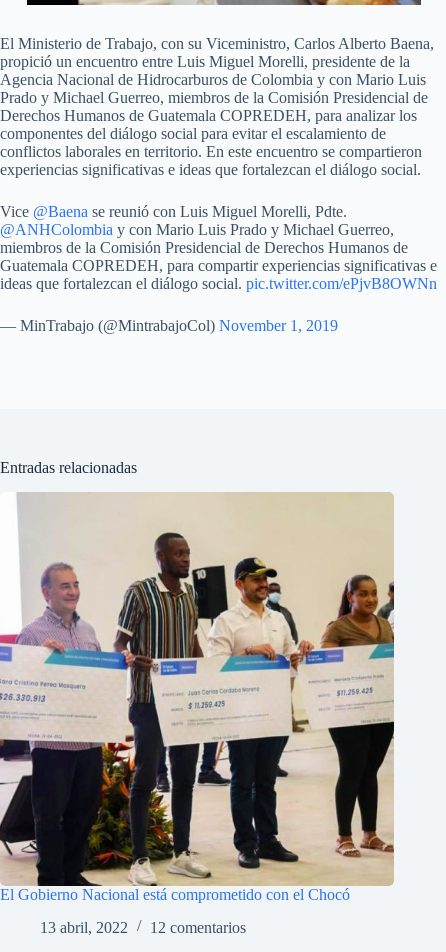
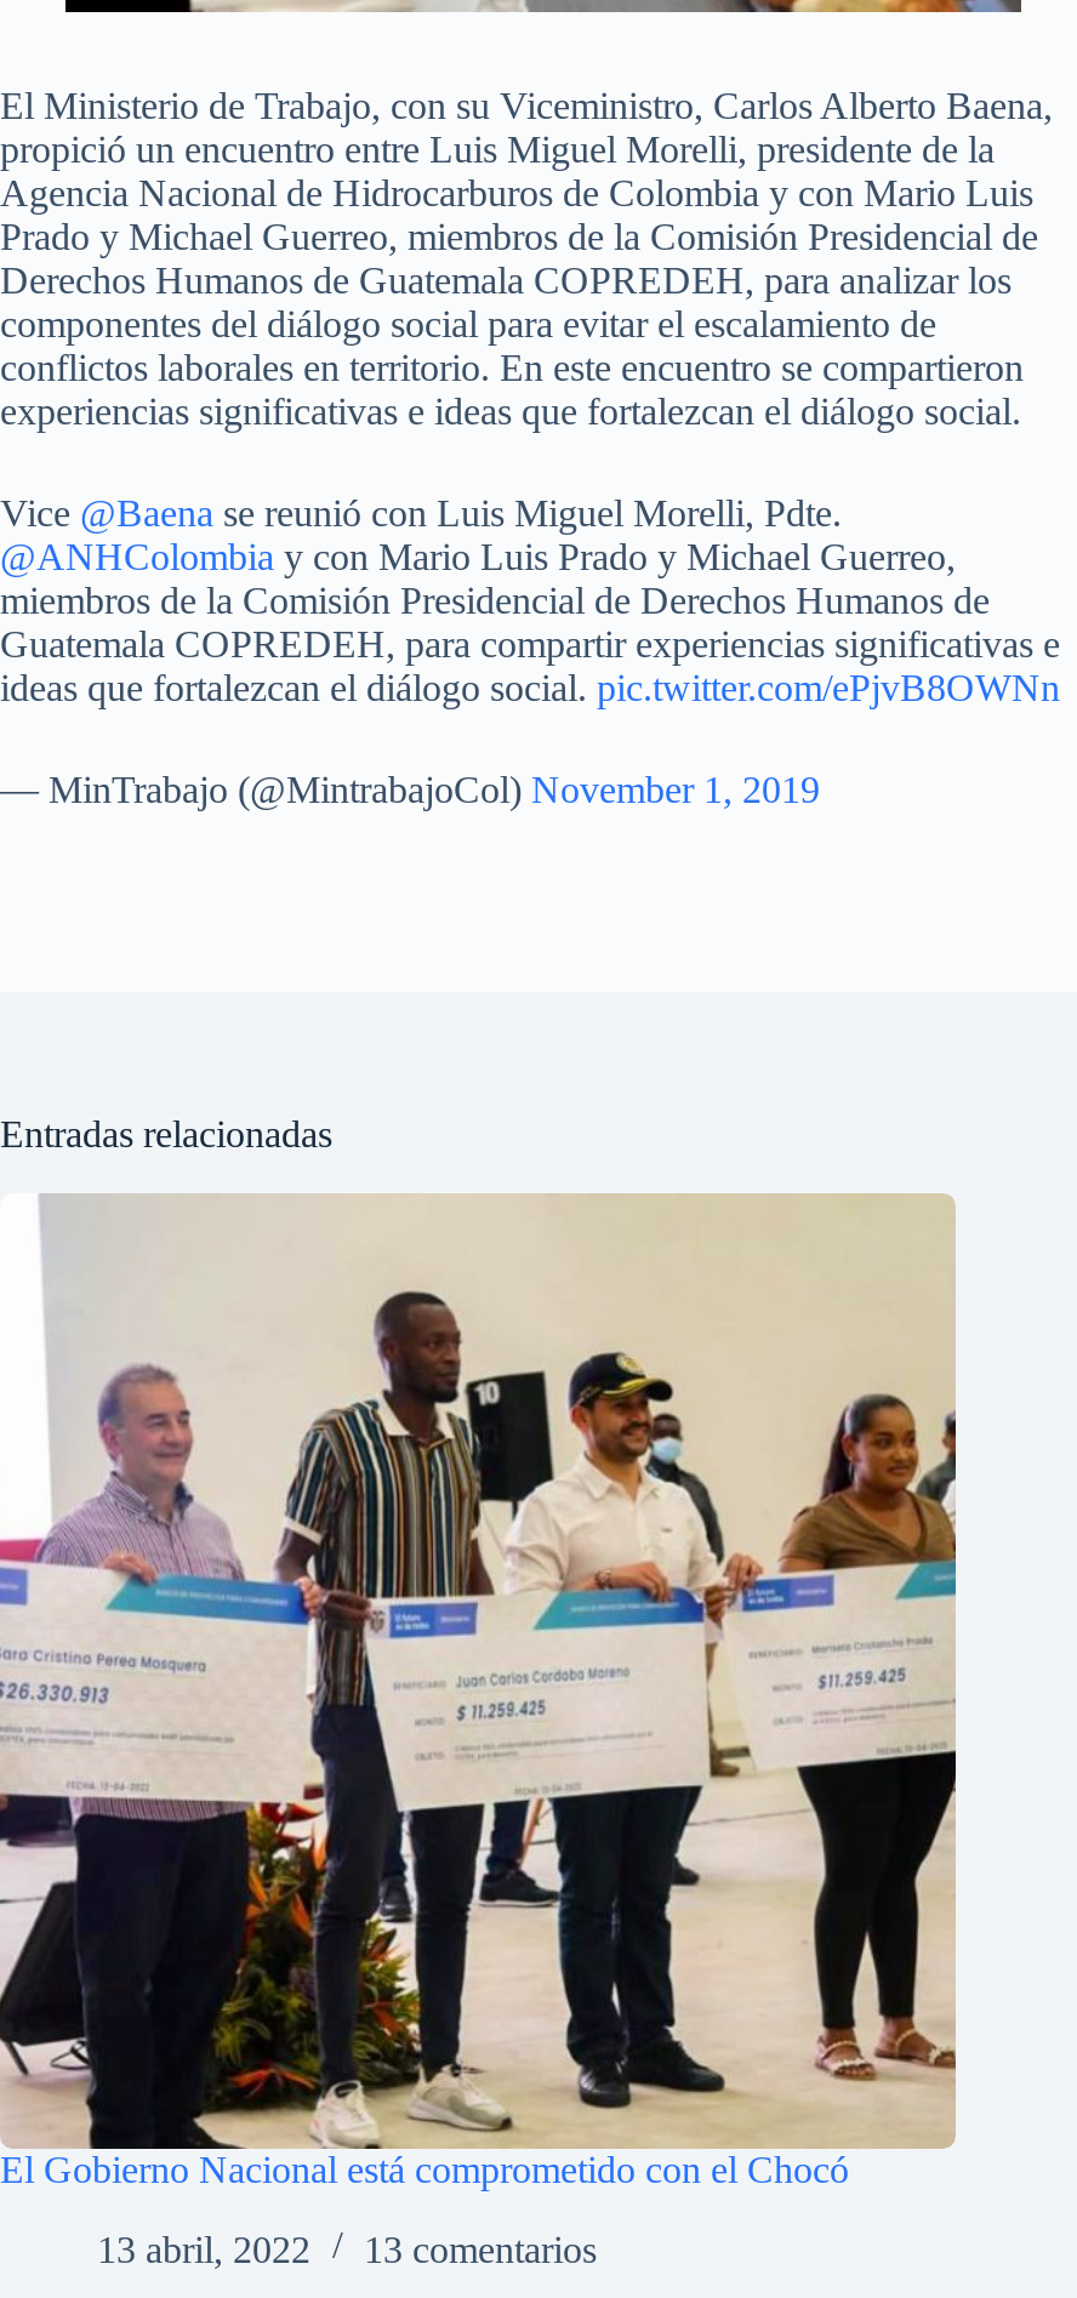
- 13 abril, 2022 12 comentarios
+ 13 abril, 2022 13 comentarios
